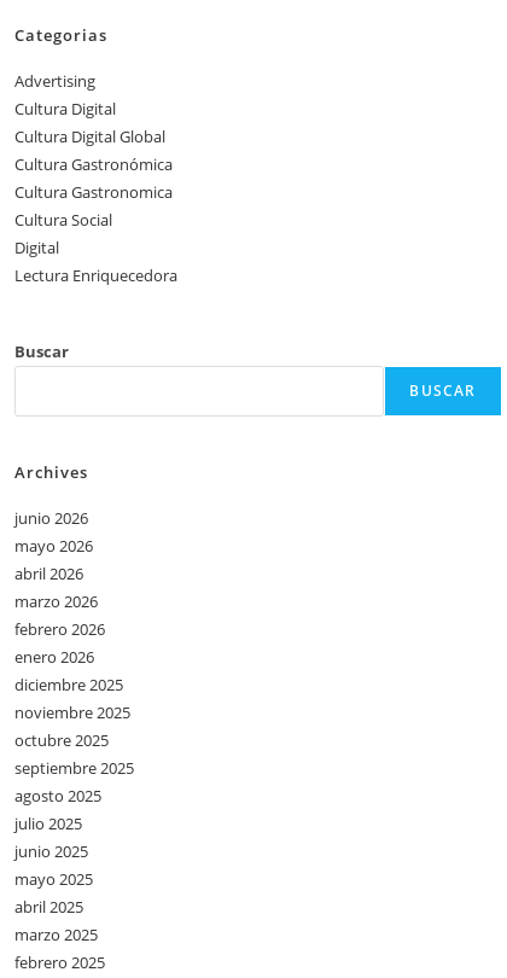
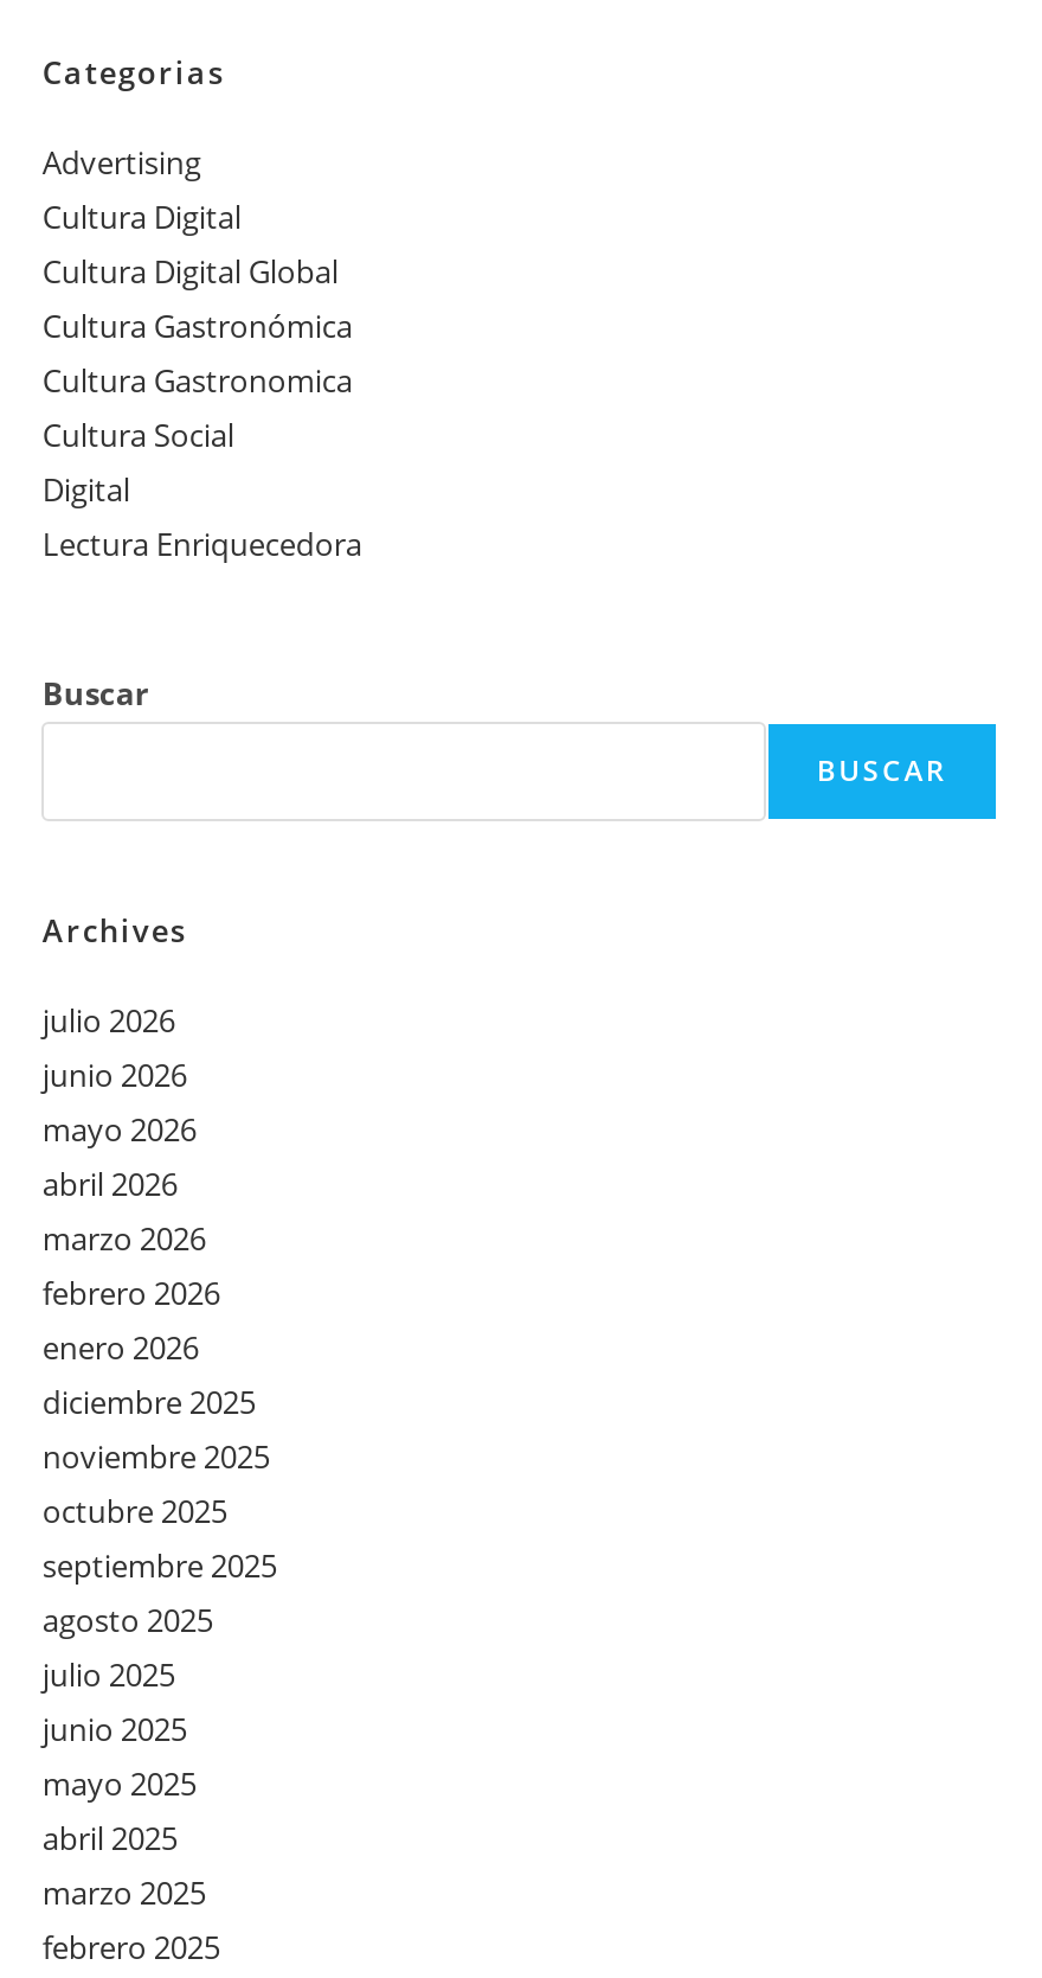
+ julio 2026
